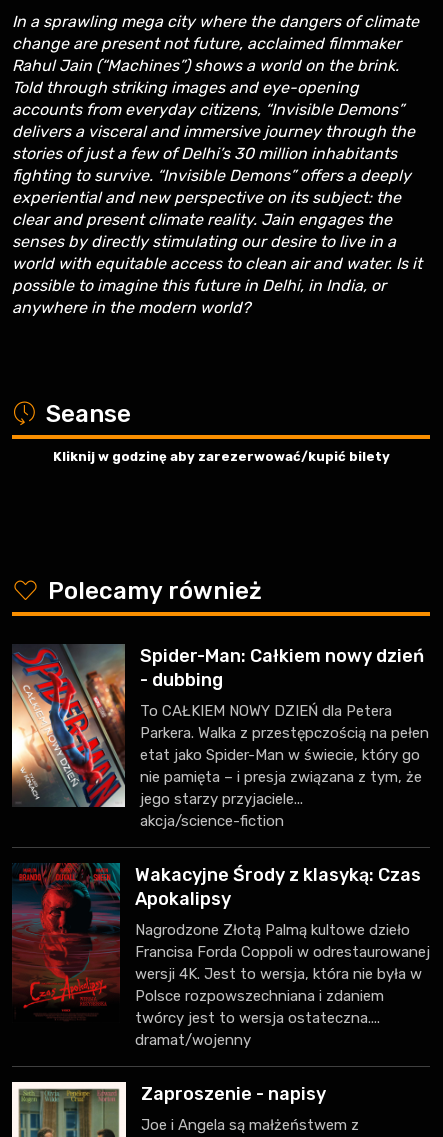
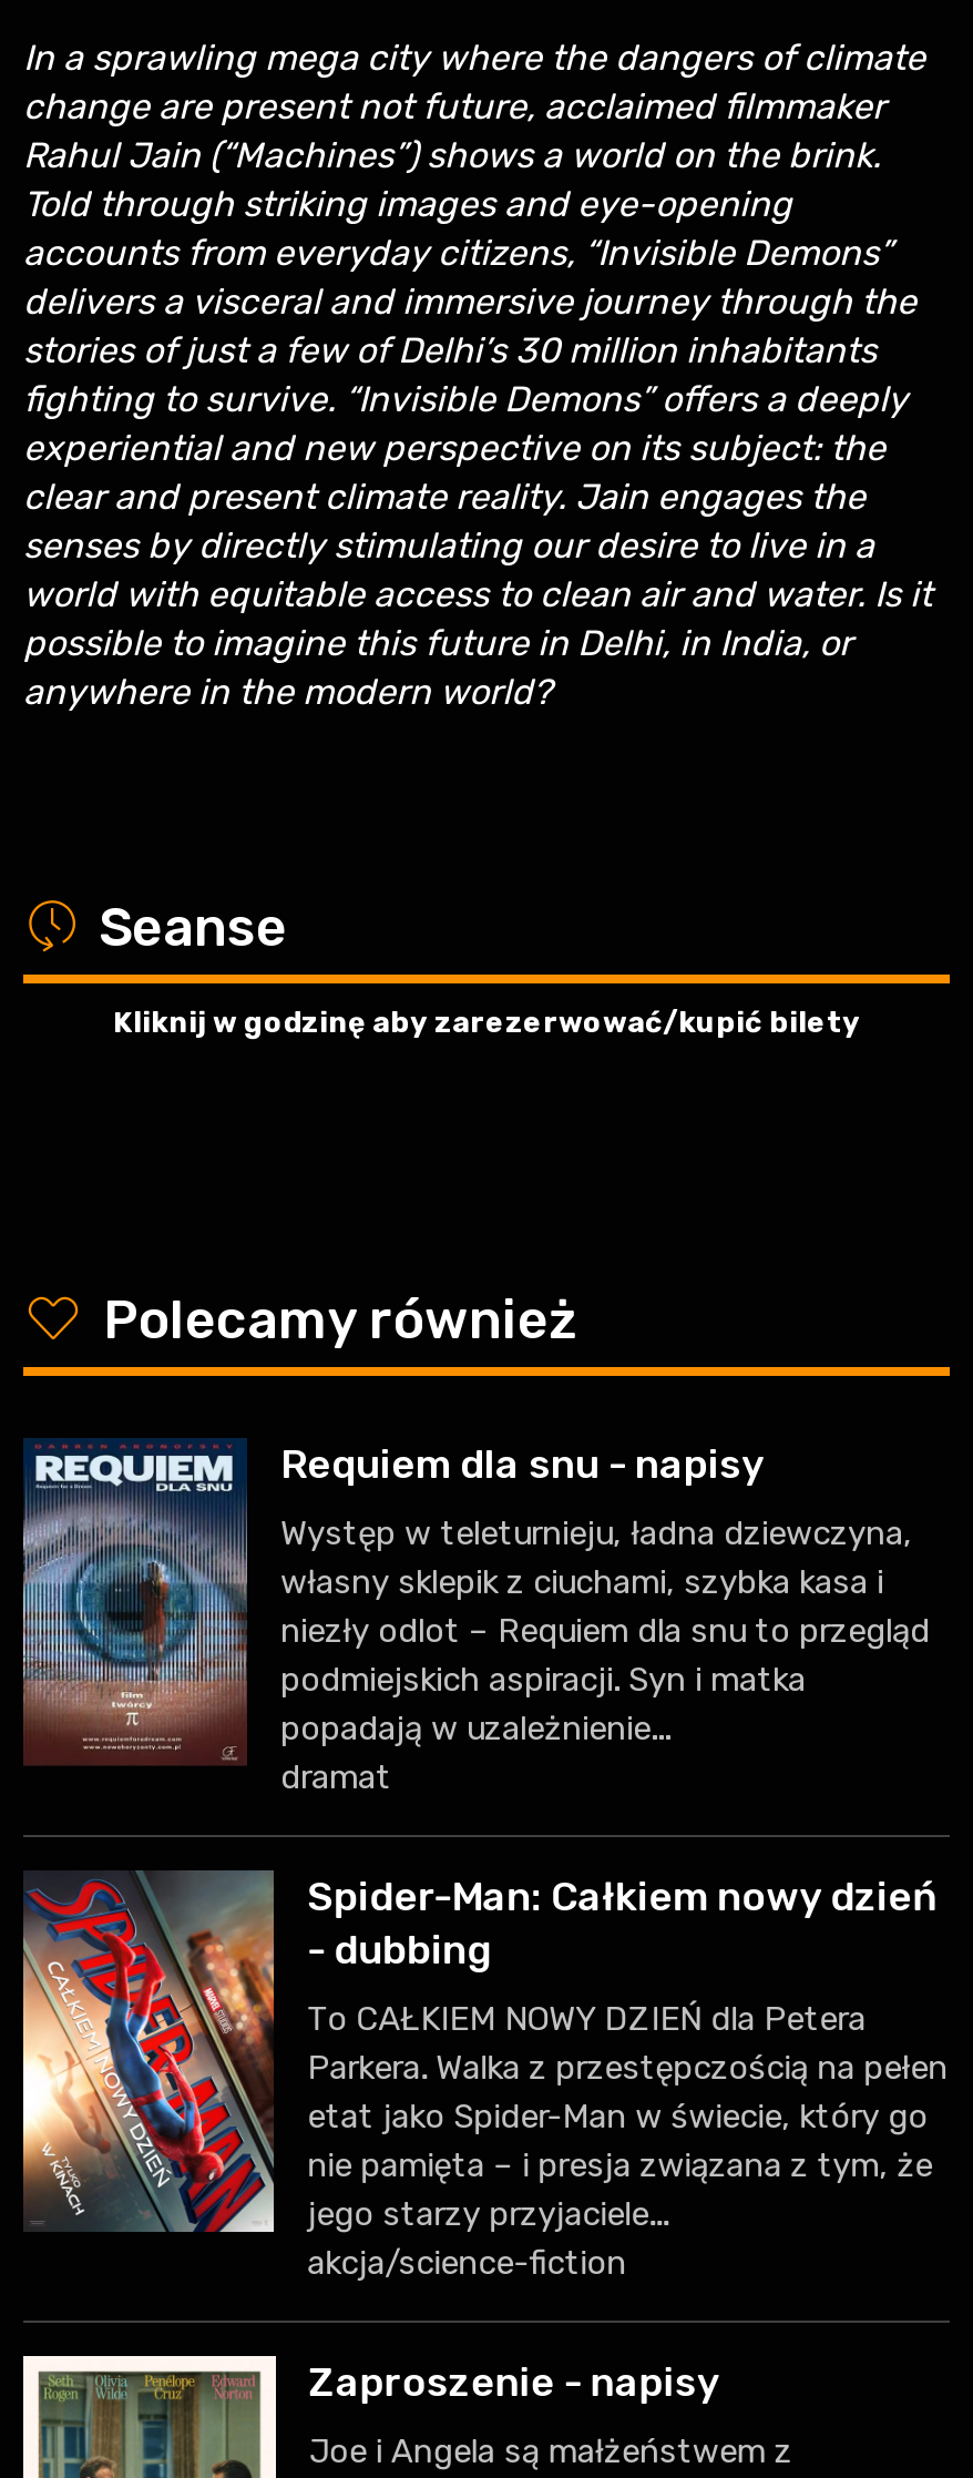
+ [image]
+ Requiem dla snu - napisy
+ Występ w teleturnieju, ładna dziewczyna,
+ własny sklepik z ciuchami, szybka kasa i
+ niezły odlot – Requiem dla snu to przegląd
+ podmiejskich aspiracji. Syn i matka
+ popadają w uzależnienie...
+ dramat

moved down: [image] | Spider-Man: Całkiem nowy dzień | - dubbing | ... | jego starzy przyjaciele... | akcja/science-fiction

- [image]
- Wakacyjne Środy z klasyką: Czas
- Apokalipsy
- Nagrodzone Złotą Palmą kultowe dzieło
- Francisa Forda Coppoli w odrestaurowanej
- wersji 4K. Jest to wersja, która nie była w
- Polsce rozpowszechniana i zdaniem
- twórcy jest to wersja ostateczna....
- dramat/wojenny
